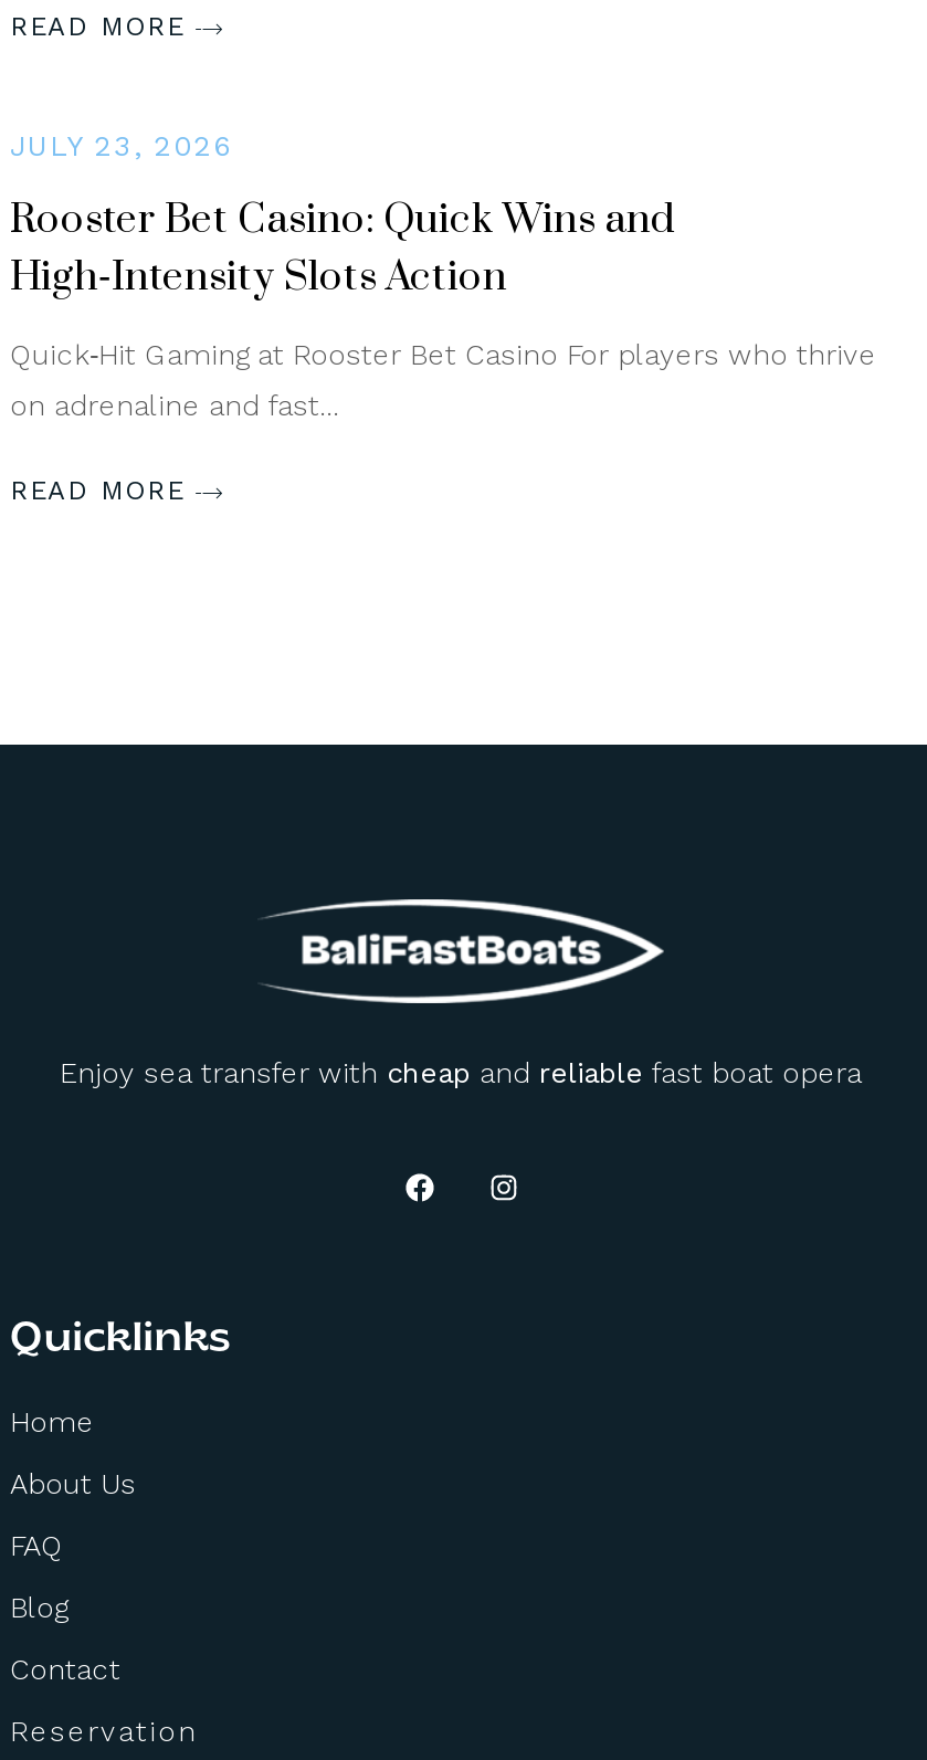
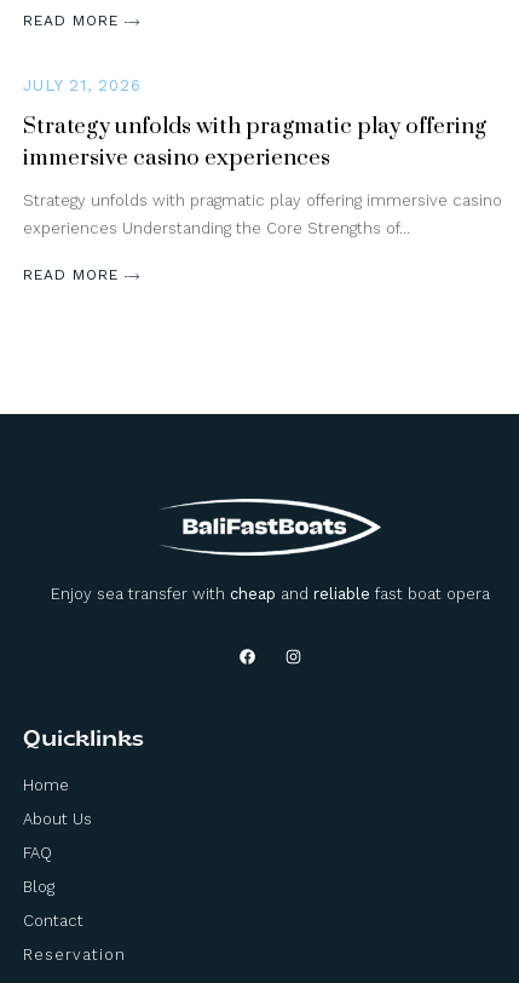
- JULY 23, 2026
+ JULY 21, 2026

- Rooster Bet Casino: Quick Wins and
- High‑Intensity Slots Action
+ Strategy unfolds with pragmatic play offering
+ immersive casino experiences

- Quick‑Hit Gaming at Rooster Bet Casino For players who thrive
+ Strategy unfolds with pragmatic play offering immersive casino

- on adrenaline and fast…
+ experiences Understanding the Core Strengths of…
